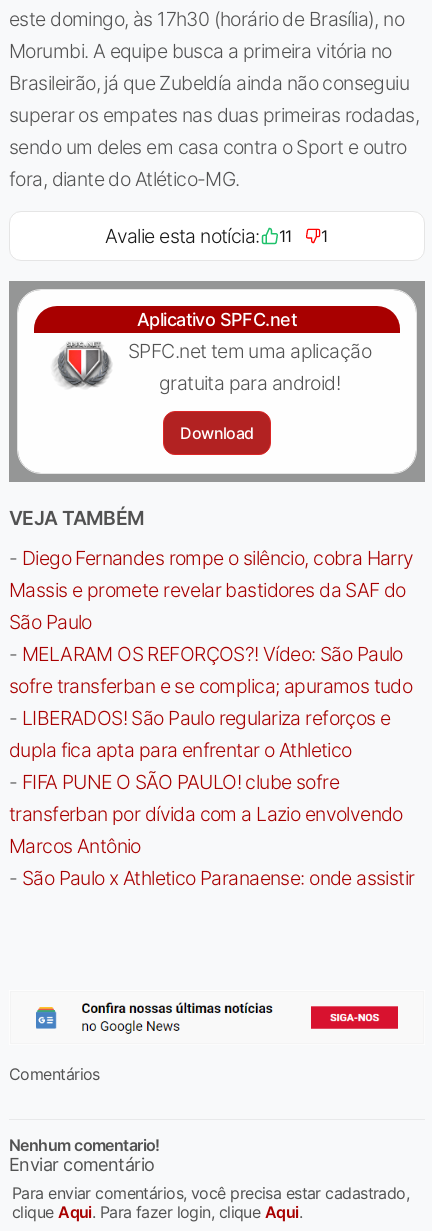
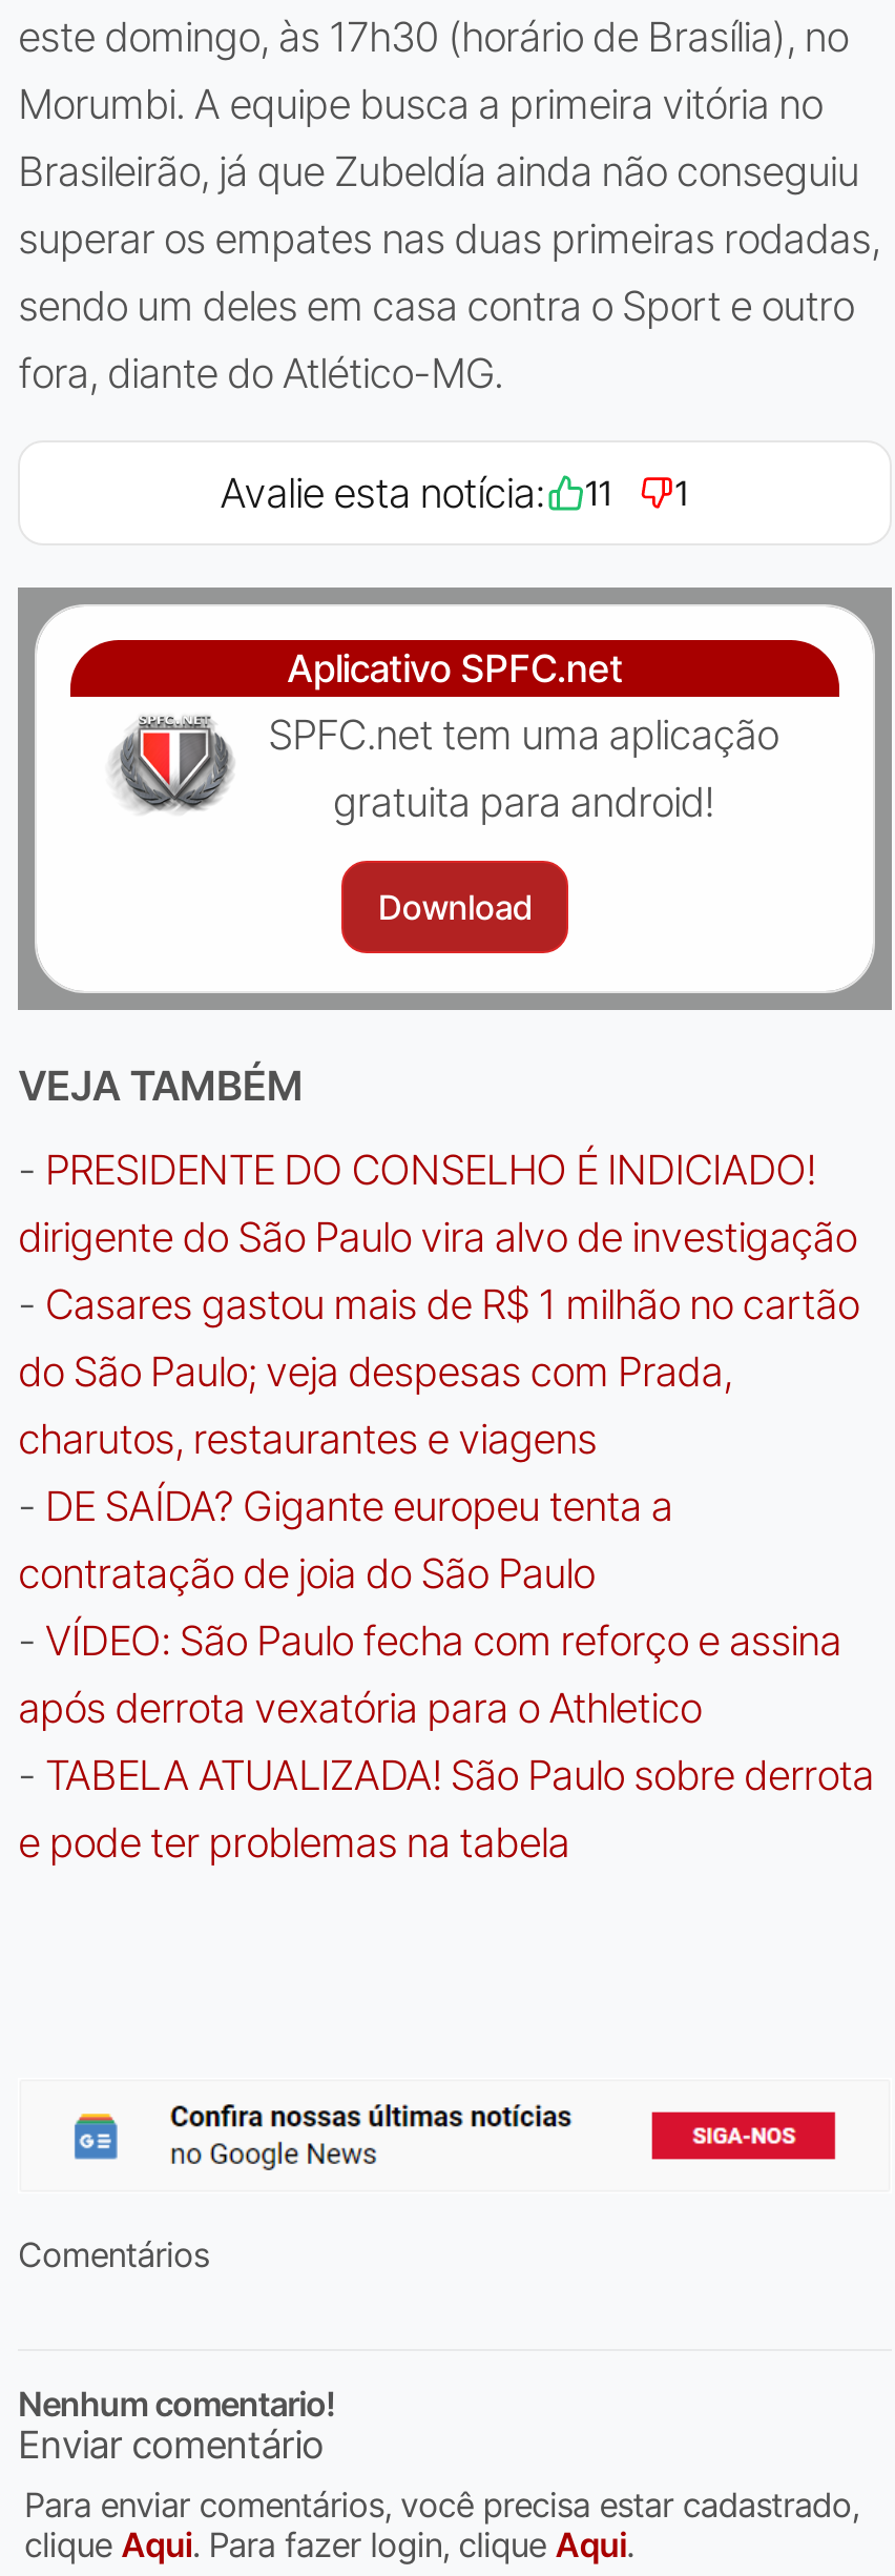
- - Diego Fernandes rompe o silêncio, cobra Harry
- Massis e promete revelar bastidores da SAF do
- São Paulo
- - MELARAM OS REFORÇOS?! Vídeo: São Paulo
- sofre transferban e se complica; apuramos tudo
- - LIBERADOS! São Paulo regulariza reforços e
- dupla fica apta para enfrentar o Athletico
- - FIFA PUNE O SÃO PAULO! clube sofre
- transferban por dívida com a Lazio envolvendo
- Marcos Antônio
- - São Paulo x Athletico Paranaense: onde assistir
+ - PRESIDENTE DO CONSELHO É INDICIADO!
+ dirigente do São Paulo vira alvo de investigação
+ - Casares gastou mais de R$ 1 milhão no cartão
+ do São Paulo; veja despesas com Prada,
+ charutos, restaurantes e viagens
+ - DE SAÍDA? Gigante europeu tenta a
+ contratação de joia do São Paulo
+ - VÍDEO: São Paulo fecha com reforço e assina
+ após derrota vexatória para o Athletico
+ - TABELA ATUALIZADA! São Paulo sobre derrota
+ e pode ter problemas na tabela
